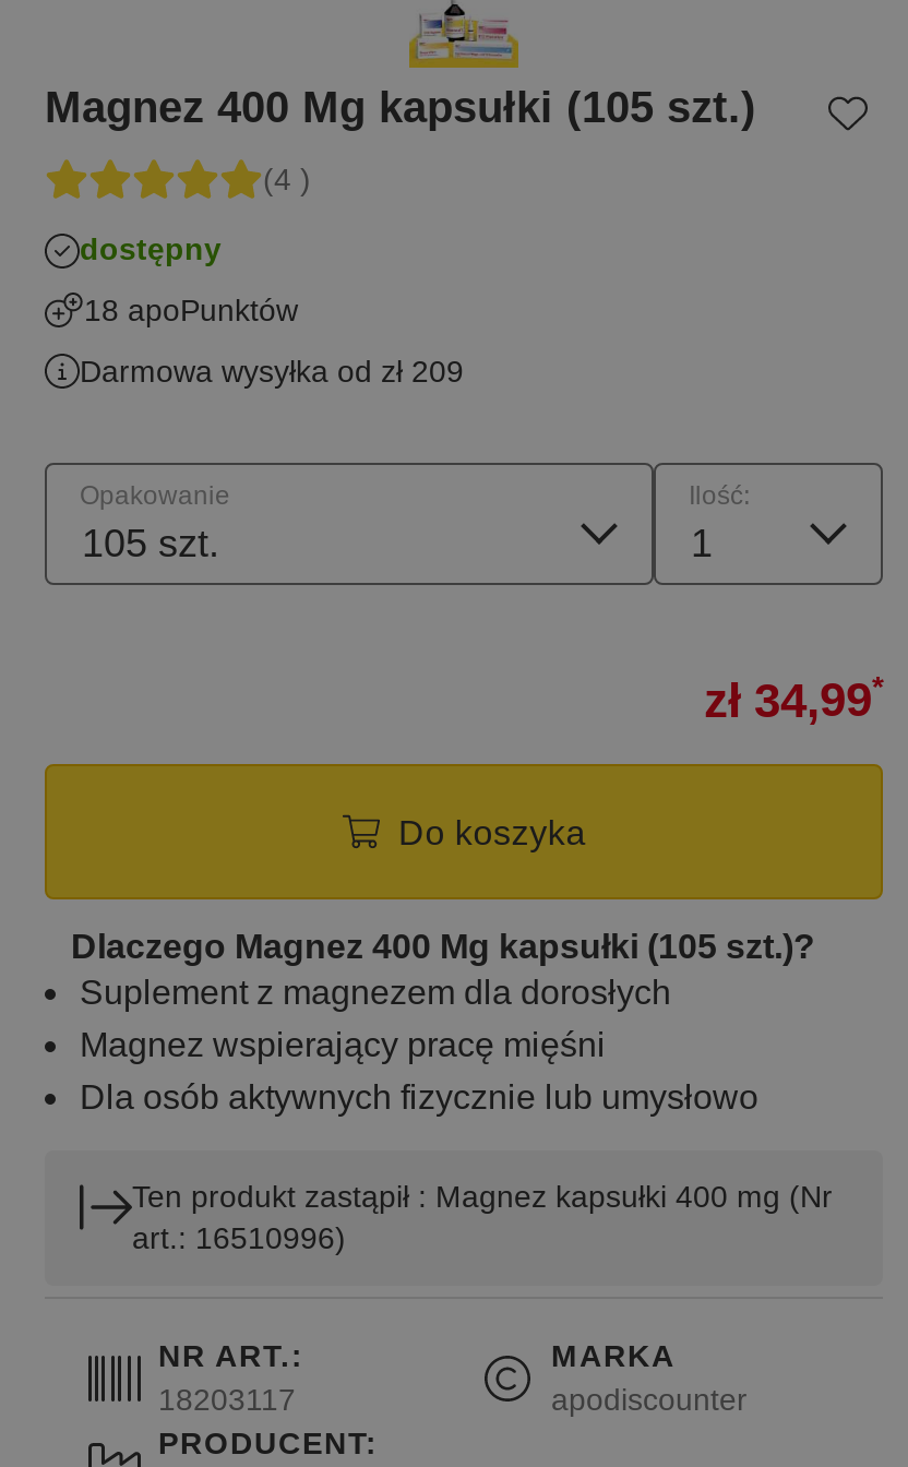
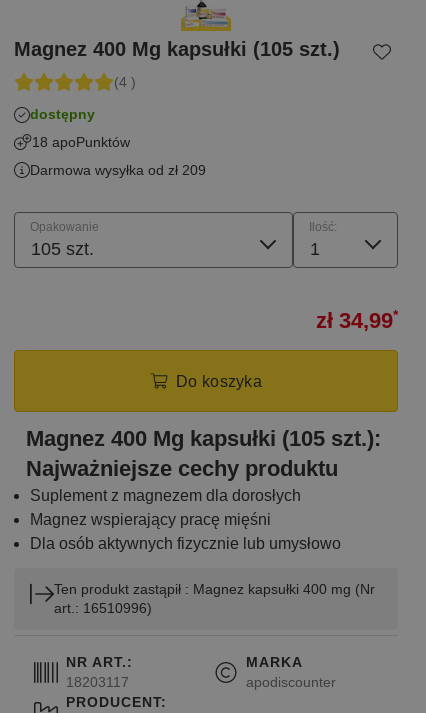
- Dlaczego Magnez 400 Mg kapsułki (105 szt.)?
+ Magnez 400 Mg kapsułki (105 szt.):
+ Najważniejsze cechy produktu
